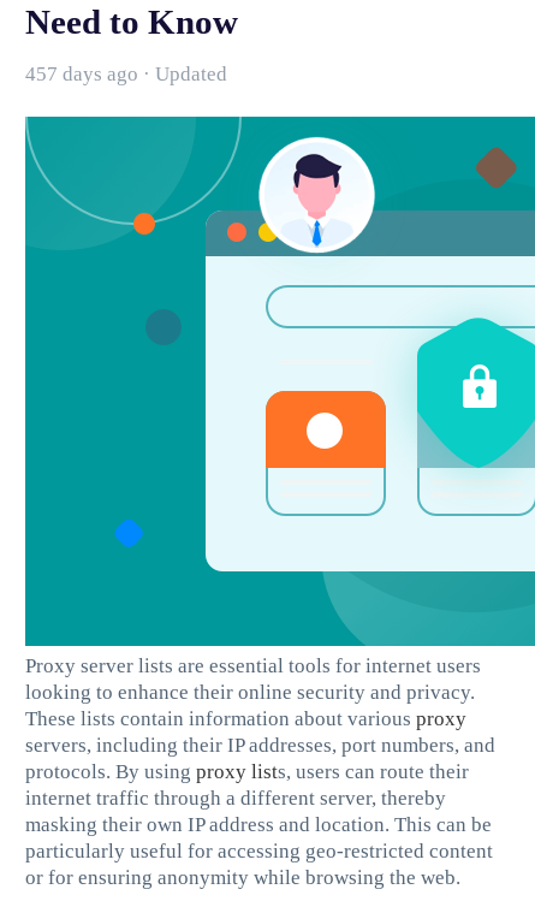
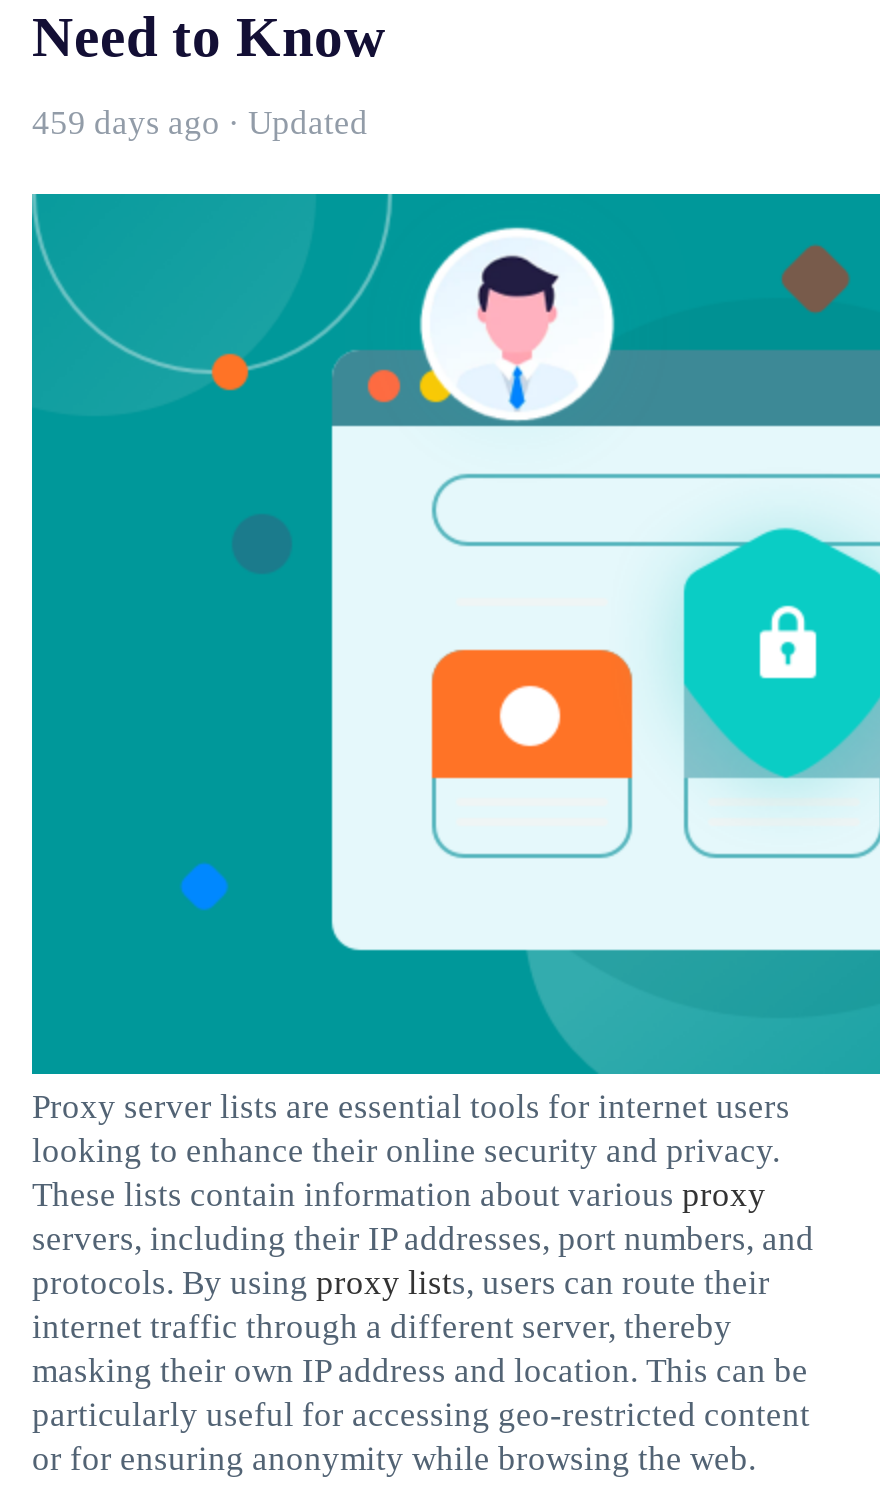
- 457 days ago · Updated
+ 459 days ago · Updated
